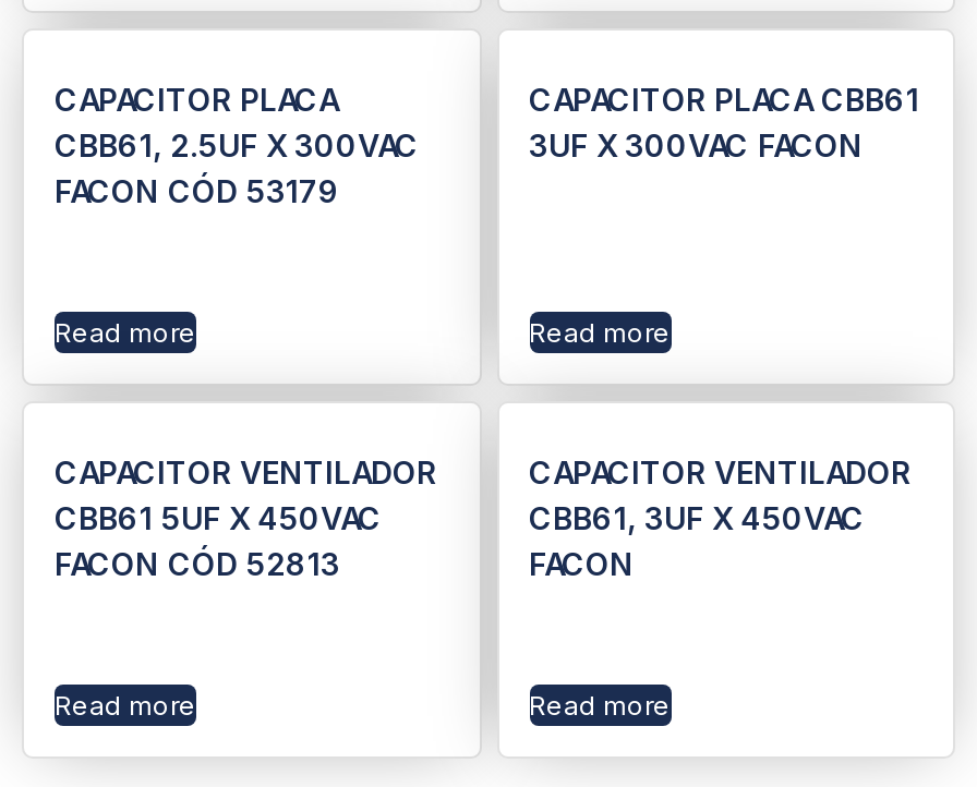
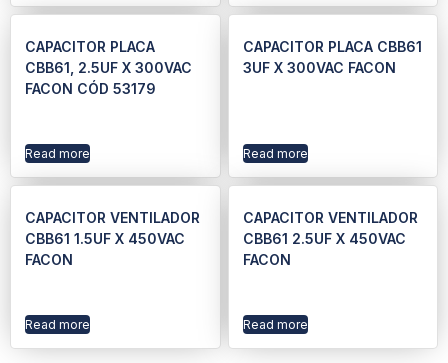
- CBB61 5UF X 450VAC
- FACON CÓD 52813
+ CBB61 1.5UF X 450VAC
+ FACON

- CBB61, 3UF X 450VAC
+ CBB61 2.5UF X 450VAC
